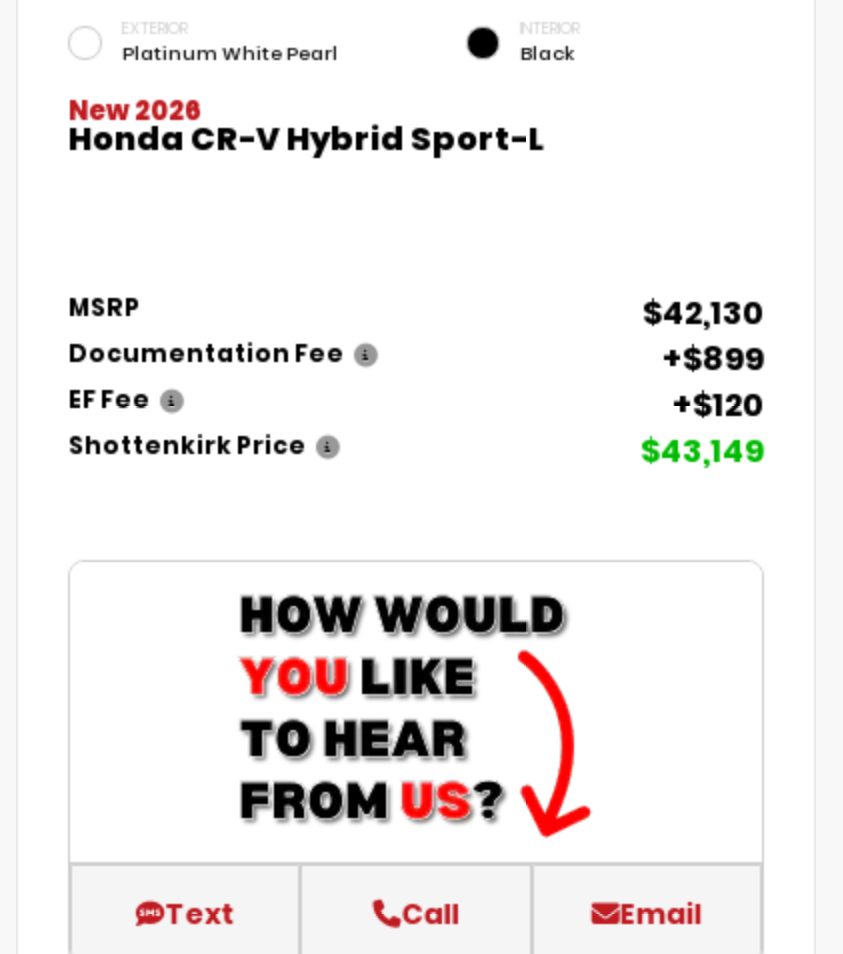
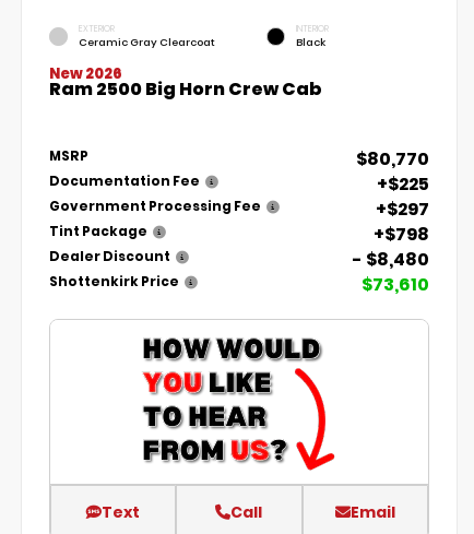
- Platinum White Pearl
+ Ceramic Gray Clearcoat

- Honda CR-V Hybrid Sport-L
+ Ram 2500 Big Horn Crew Cab

moved up: MSRP

- $42,130
+ $80,770

- +$899
- EF Fee
- +$120
+ +$225
+ Government Processing Fee
+ +$297
+ Tint Package
+ +$798
+ Dealer Discount
+ - $8,480

moved up: Documentation Fee

moved down: Shottenkirk Price

- $43,149
+ $73,610
